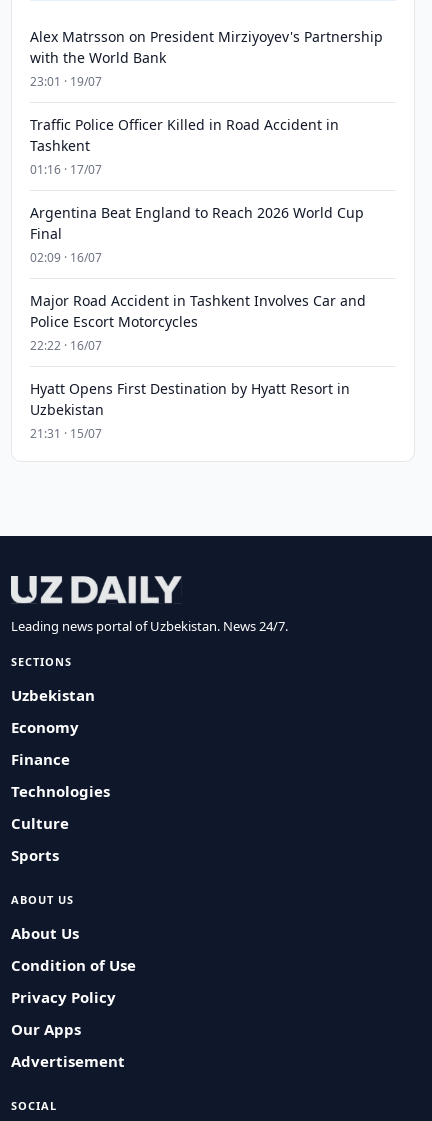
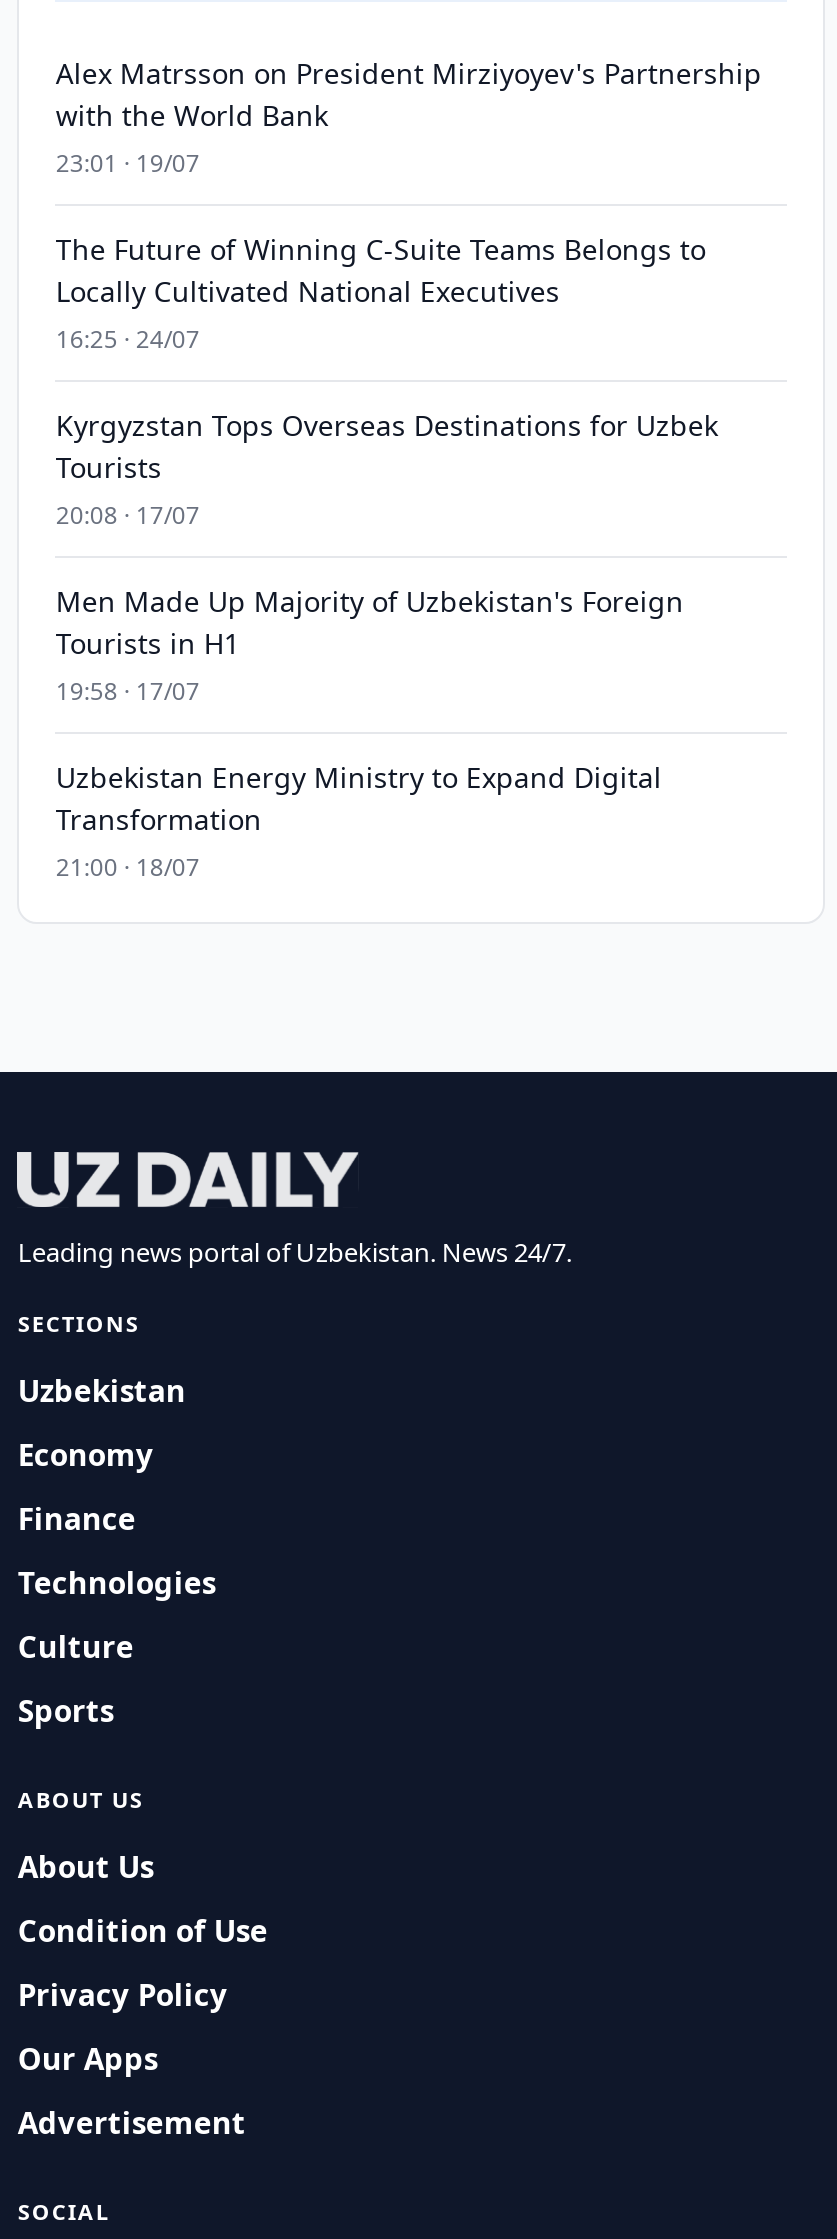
- Traffic Police Officer Killed in Road Accident in
- Tashkent
- 01:16 · 17/07
+ The Future of Winning C-Suite Teams Belongs to
+ Locally Cultivated National Executives
+ 16:25 · 24/07

- Argentina Beat England to Reach 2026 World Cup
- Final
- 02:09 · 16/07
+ Kyrgyzstan Tops Overseas Destinations for Uzbek
+ Tourists
+ 20:08 · 17/07

- Major Road Accident in Tashkent Involves Car and
- Police Escort Motorcycles
- 22:22 · 16/07
+ Men Made Up Majority of Uzbekistan's Foreign
+ Tourists in H1
+ 19:58 · 17/07

- Hyatt Opens First Destination by Hyatt Resort in
- Uzbekistan
- 21:31 · 15/07
+ Uzbekistan Energy Ministry to Expand Digital
+ Transformation
+ 21:00 · 18/07
